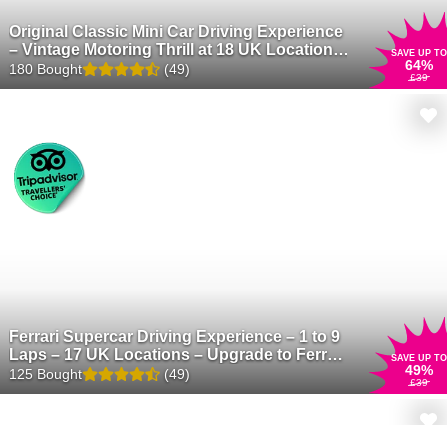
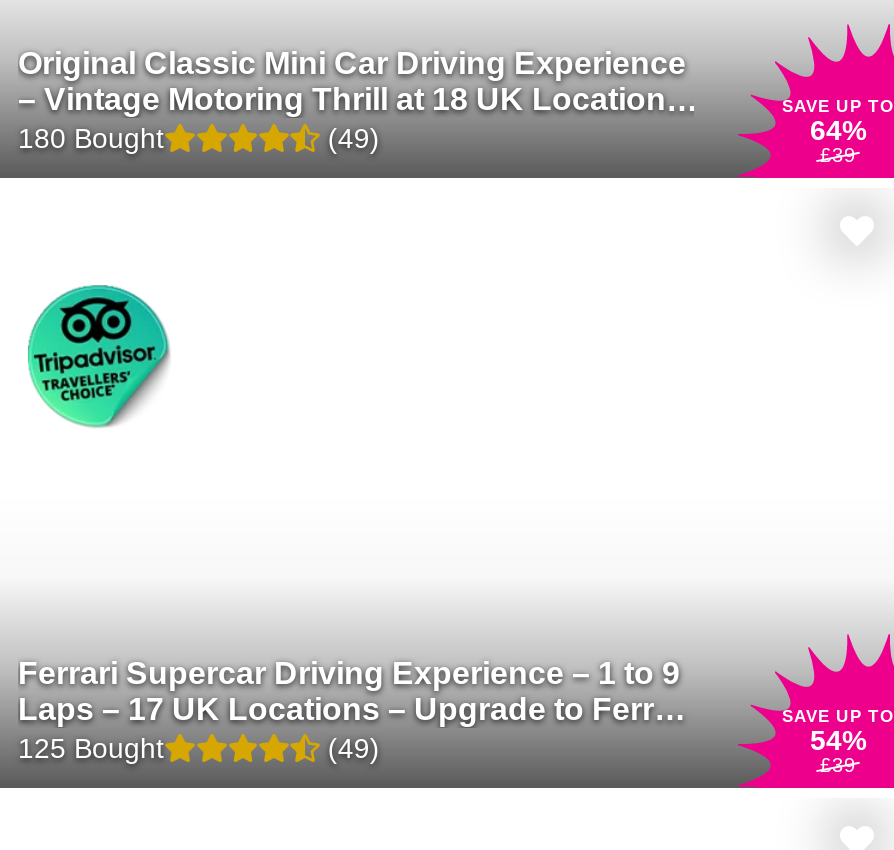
- 49%
+ 54%
